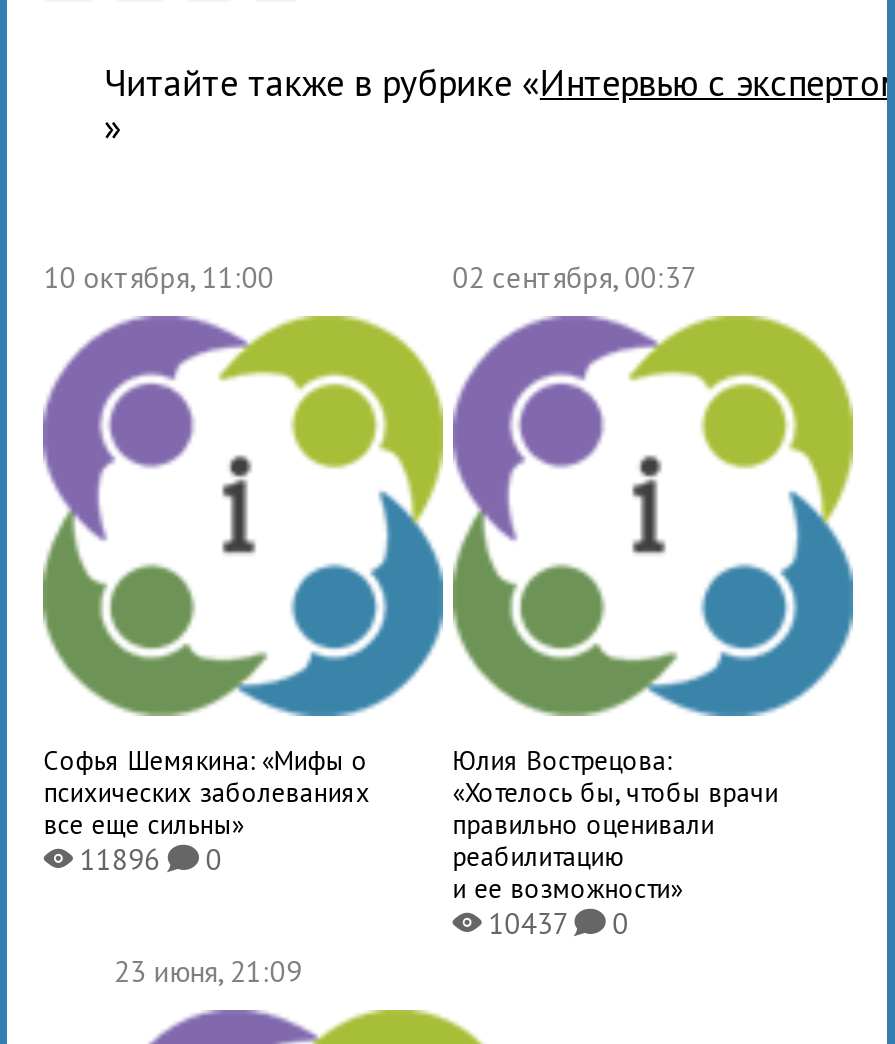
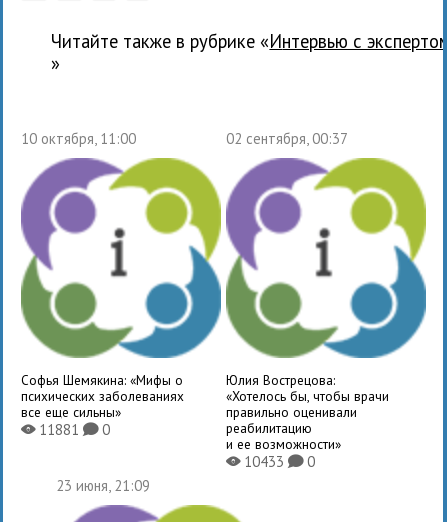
- X 11896 K 0
+ X 11881 K 0

- X 10437 K 0
+ X 10433 K 0
